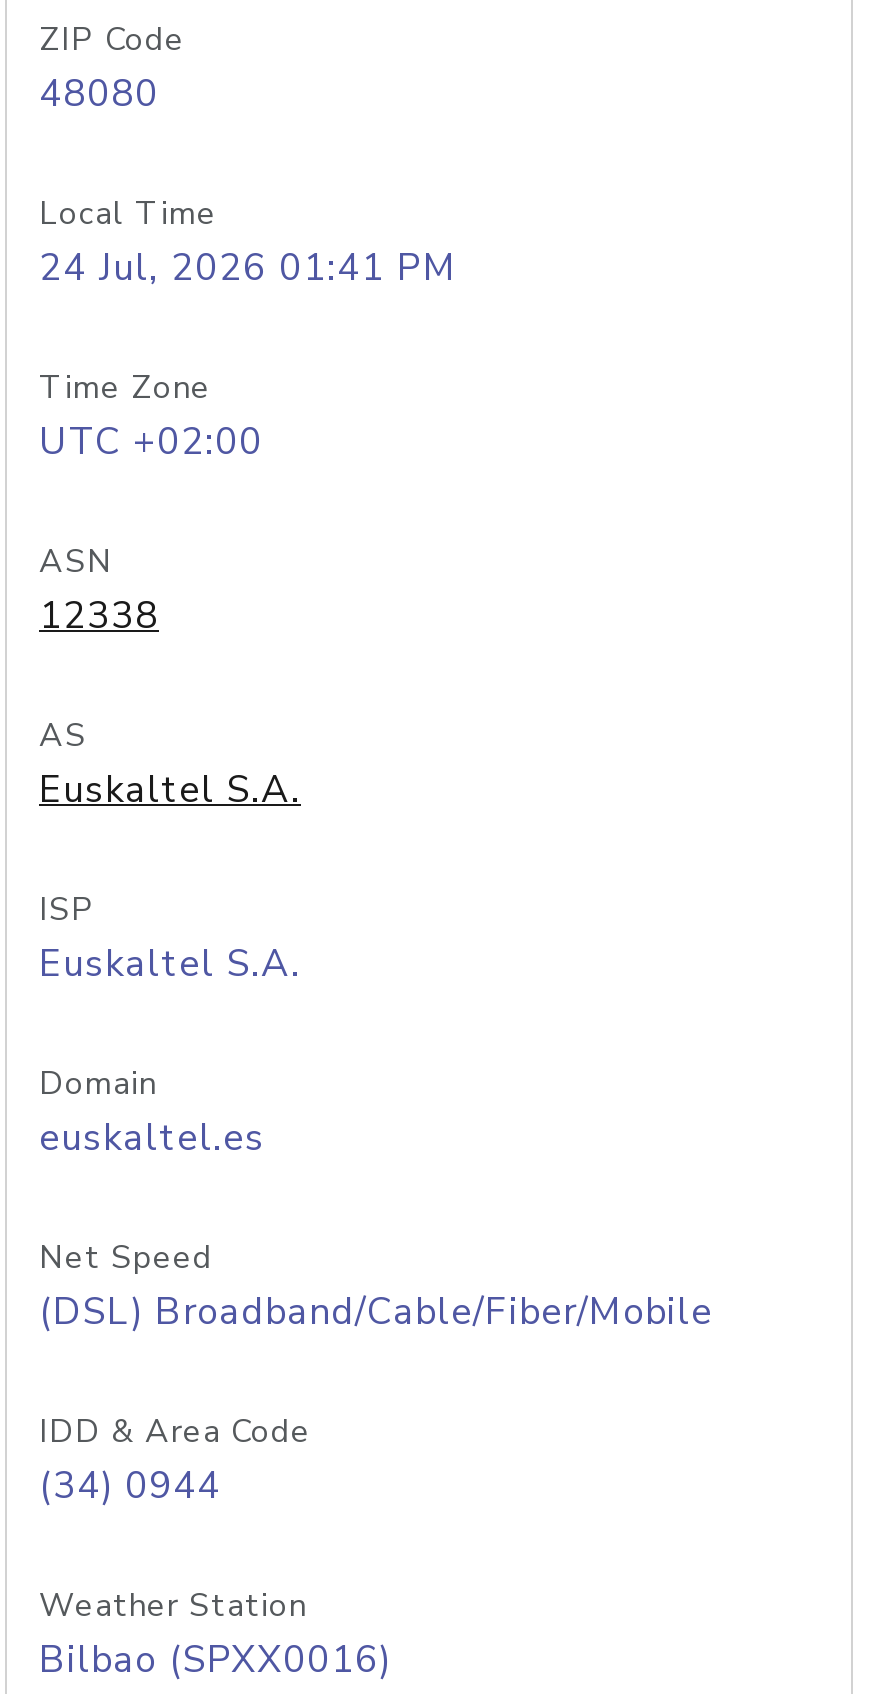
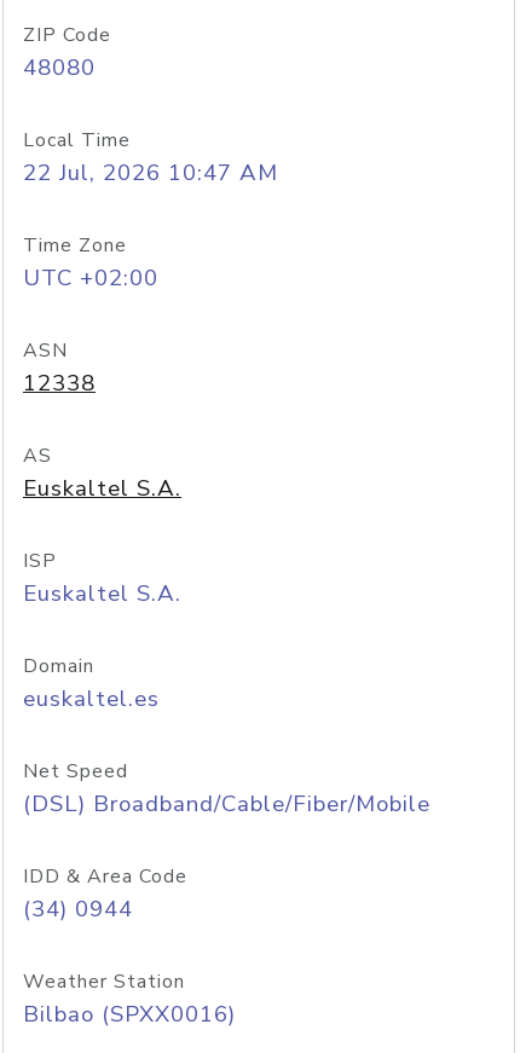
- 24 Jul, 2026 01:41 PM
+ 22 Jul, 2026 10:47 AM
